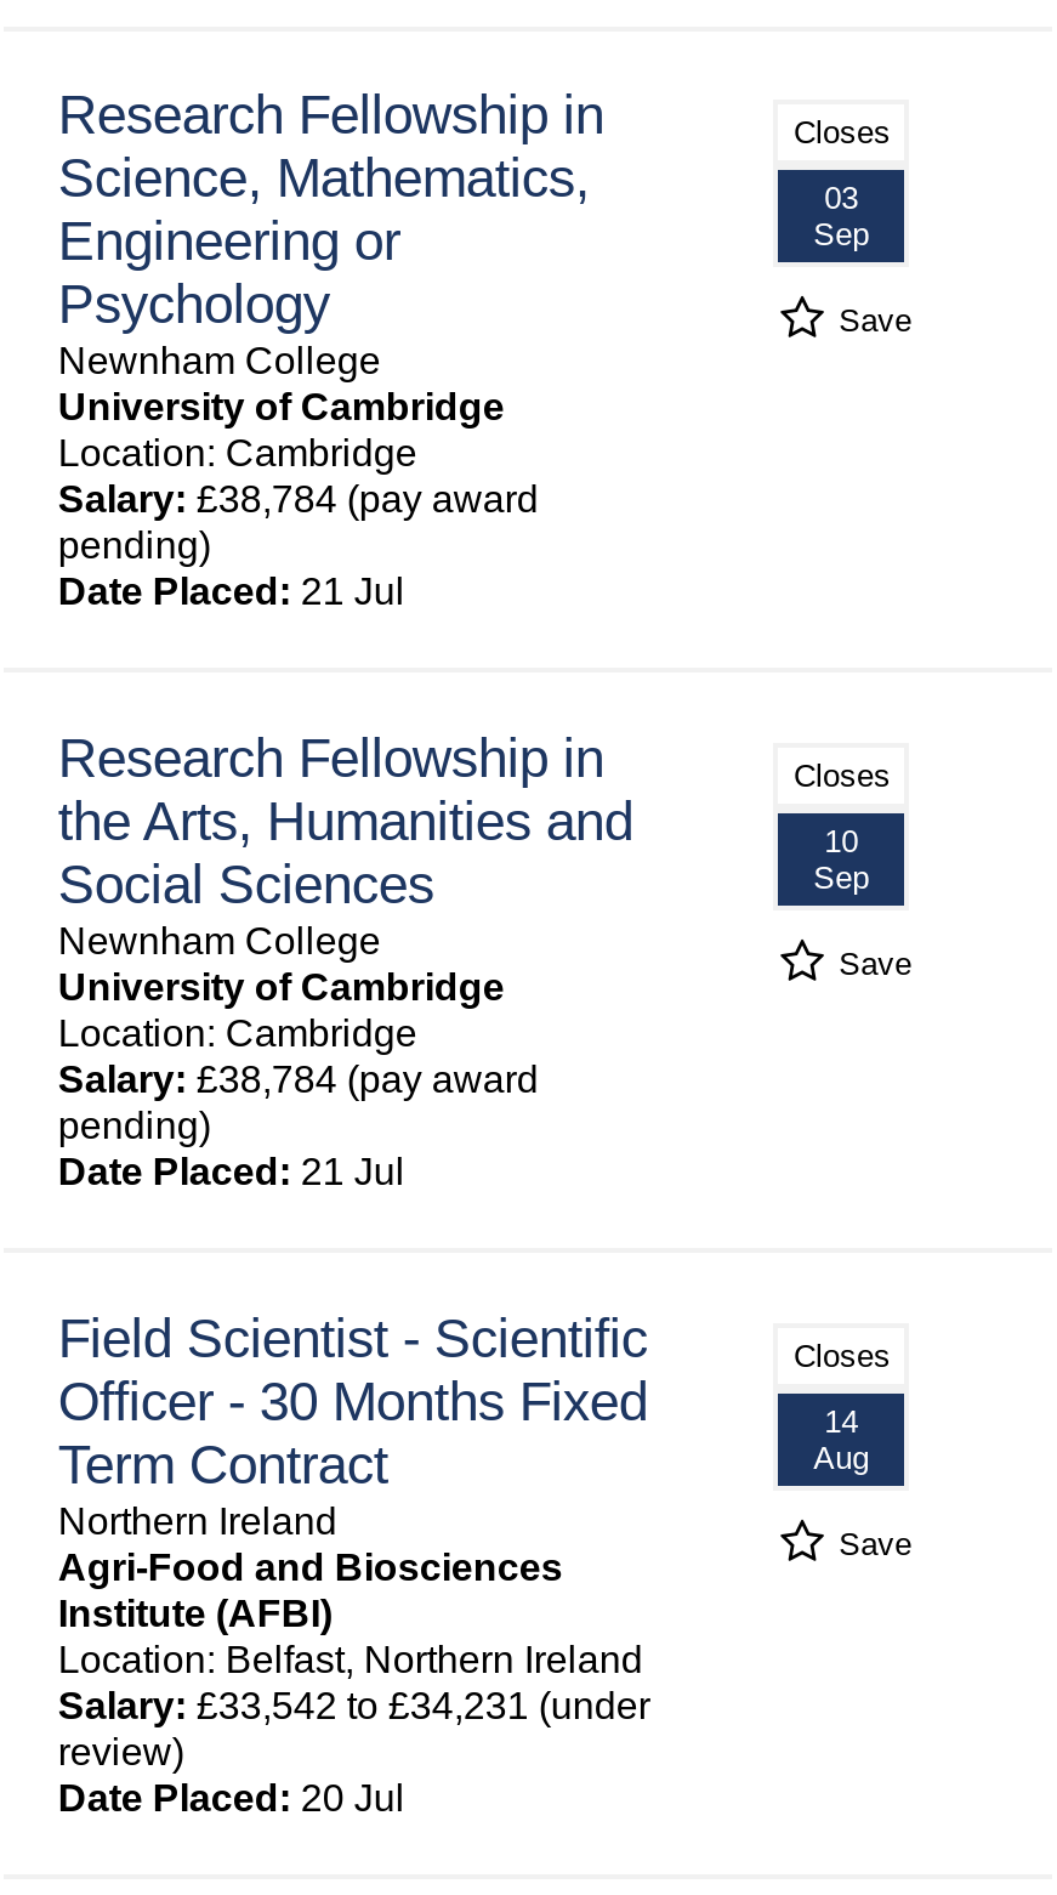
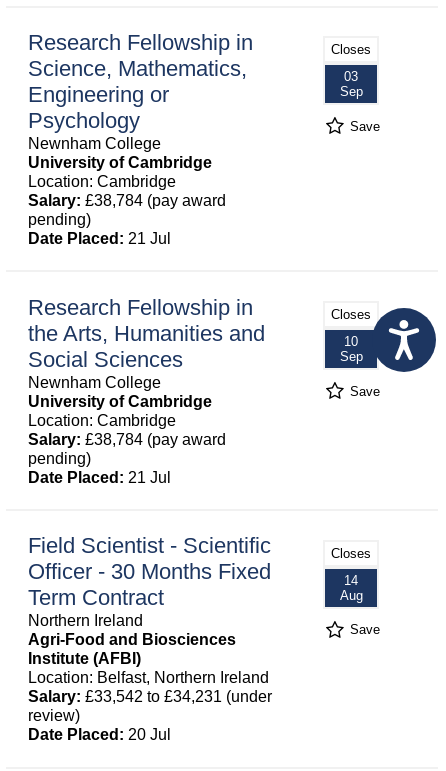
+ [image]
